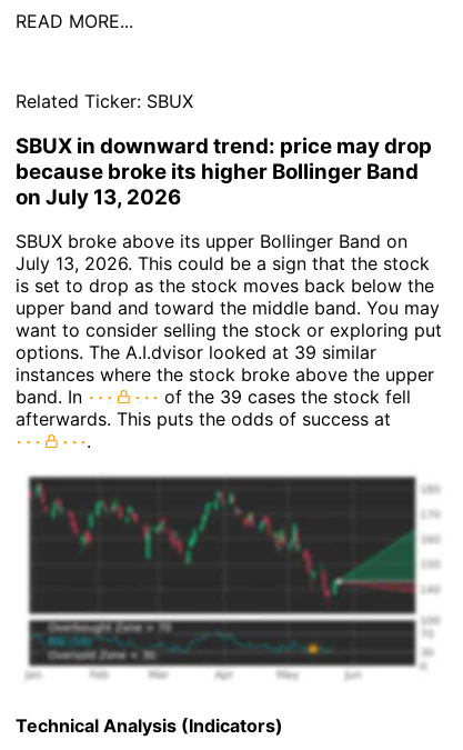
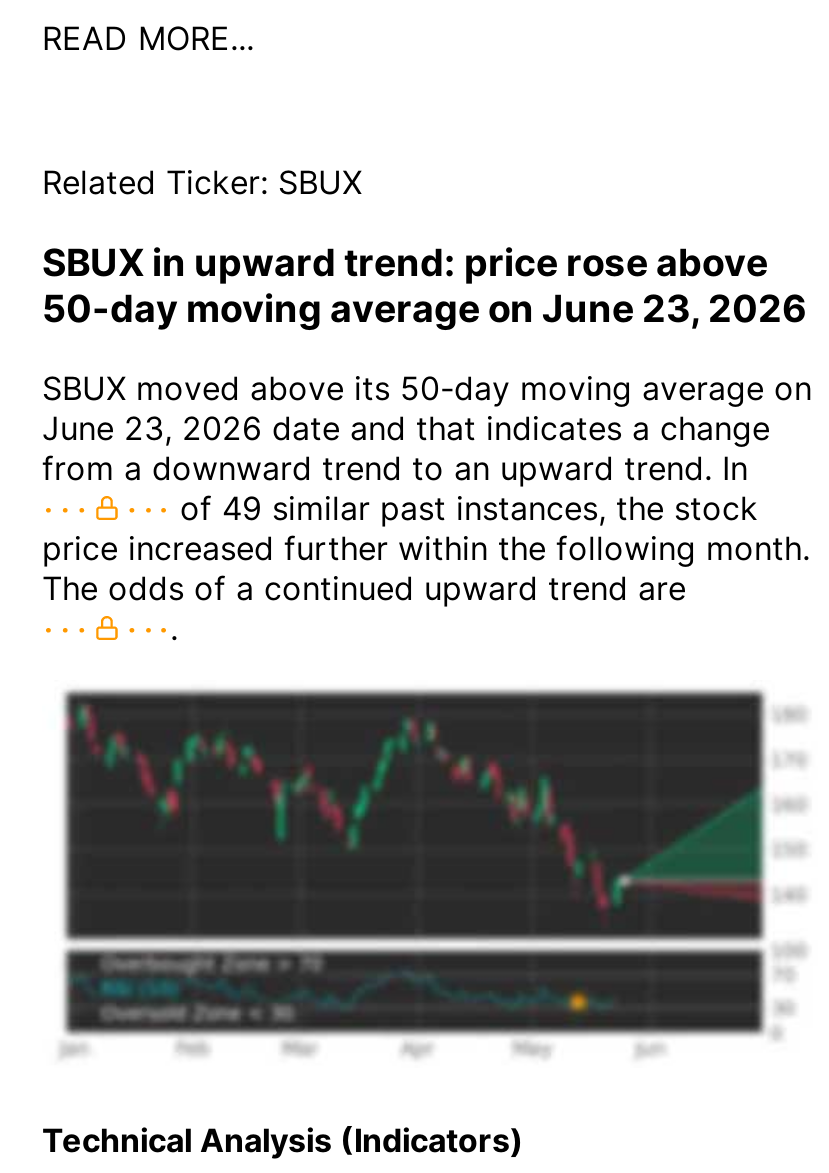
- SBUX in downward trend: price may drop
- because broke its higher Bollinger Band
- on July 13, 2026
+ SBUX in upward trend: price rose above
+ 50-day moving average on June 23, 2026

- SBUX broke above its upper Bollinger Band on
- July 13, 2026. This could be a sign that the stock
- is set to drop as the stock moves back below the
- upper band and toward the middle band. You may
- want to consider selling the stock or exploring put
- options. The A.I.dvisor looked at 39 similar
- instances where the stock broke above the upper
- band. In
- of the 39 cases the stock fell
- afterwards. This puts the odds of success at
+ SBUX moved above its 50-day moving average on
+ June 23, 2026 date and that indicates a change
+ from a downward trend to an upward trend. In
+ of 49 similar past instances, the stock
+ price increased further within the following month.
+ The odds of a continued upward trend are
